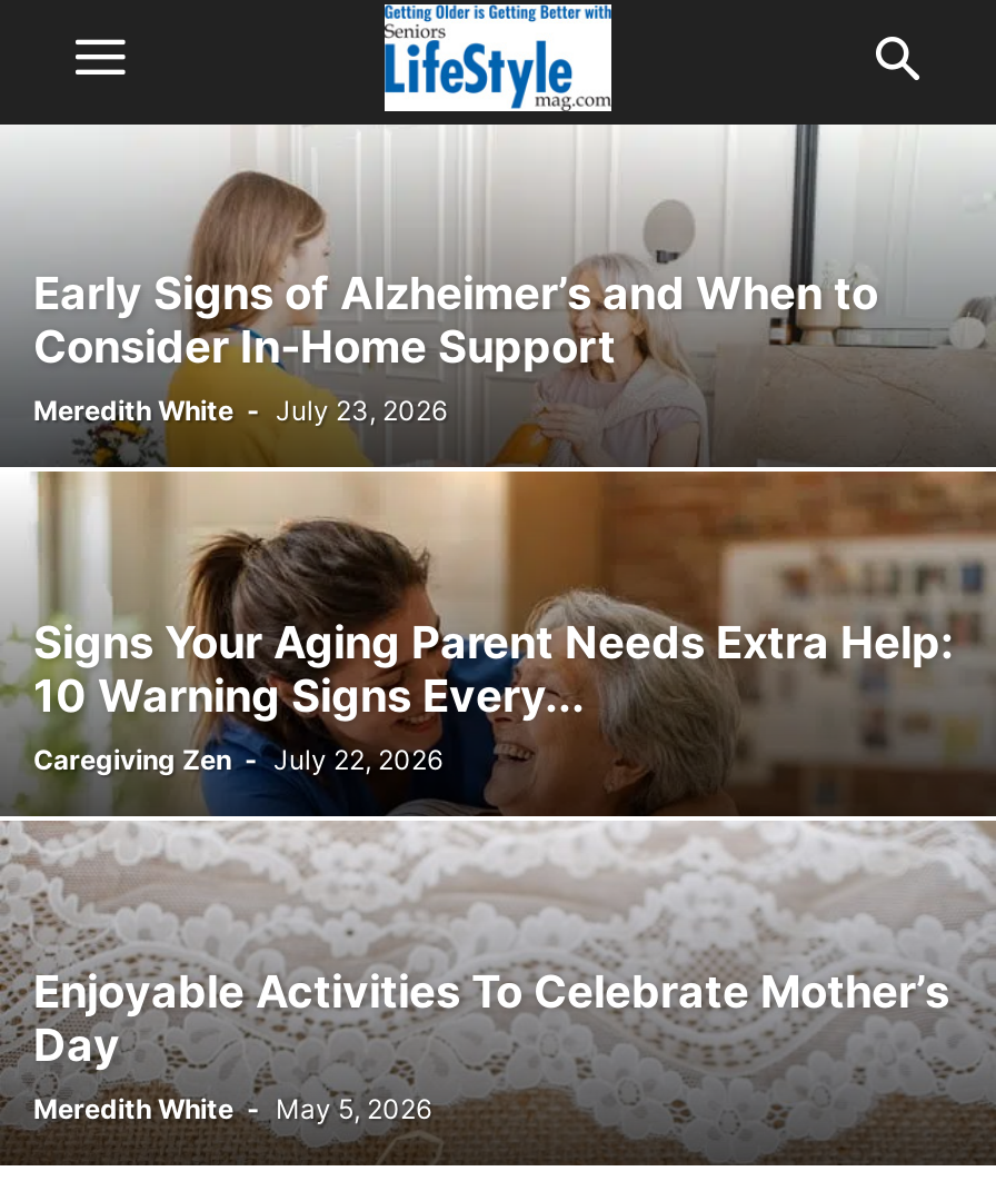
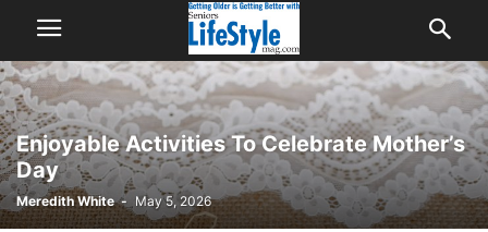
- [image]
- Early Signs of Alzheimer’s and When to
- Consider In-Home Support
- Meredith White - July 23, 2026

- Signs Your Aging Parent Needs Extra Help:
- 10 Warning Signs Every...
- Caregiving Zen - July 22, 2026
